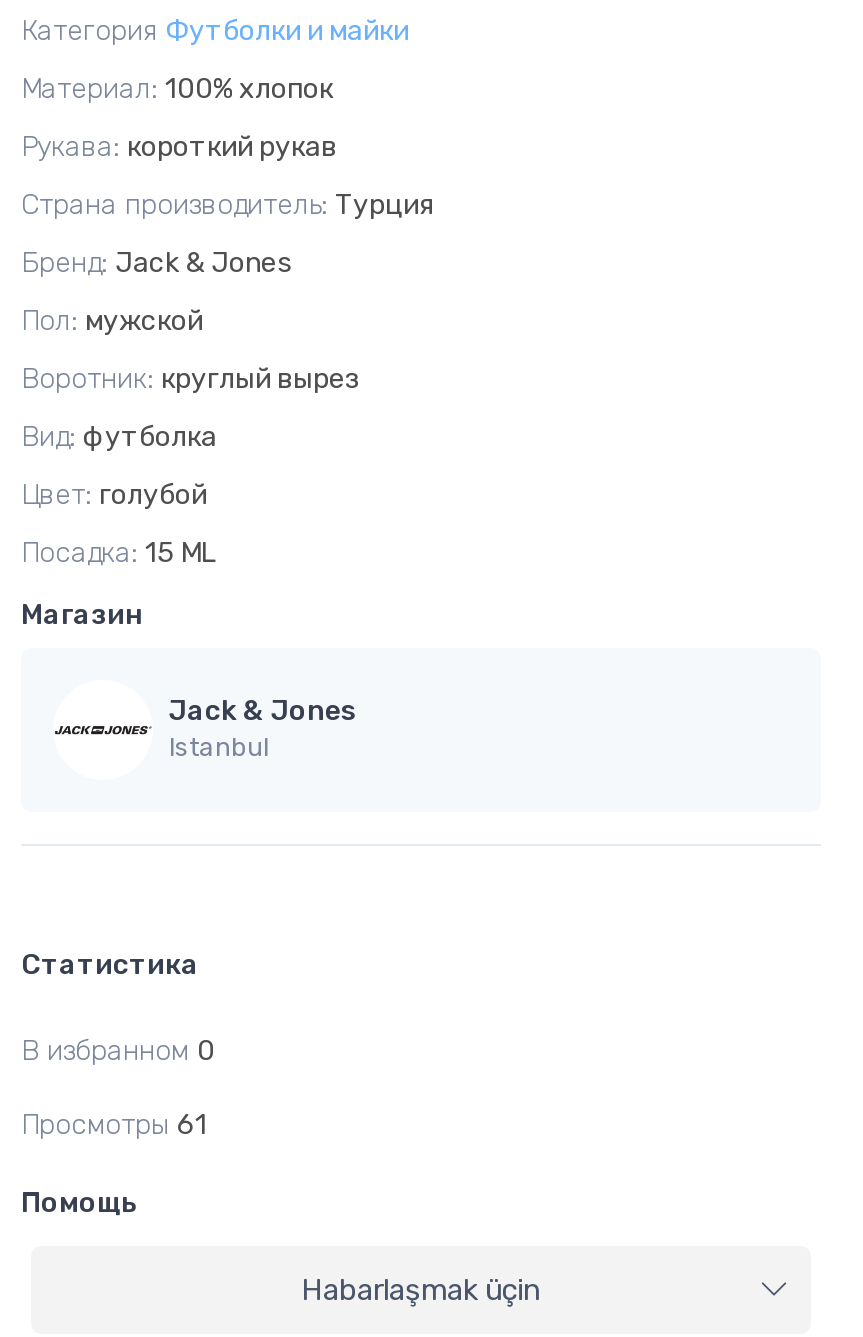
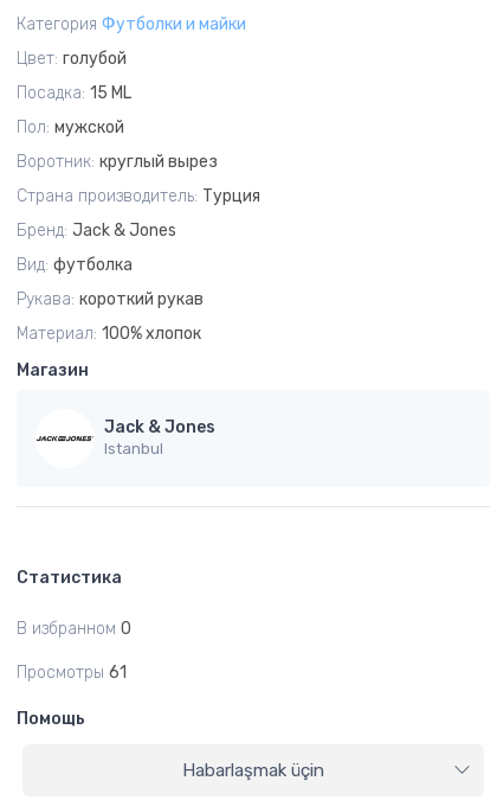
moved down: Пол: мужской | Воротник: круглый вырез | Страна производитель: Турция | Бренд: Jack & Jones | Вид: футболка | Рукава: короткий рукав | Материал: 100% хлопок

moved up: Цвет: голубой | Посадка: 15 ML
